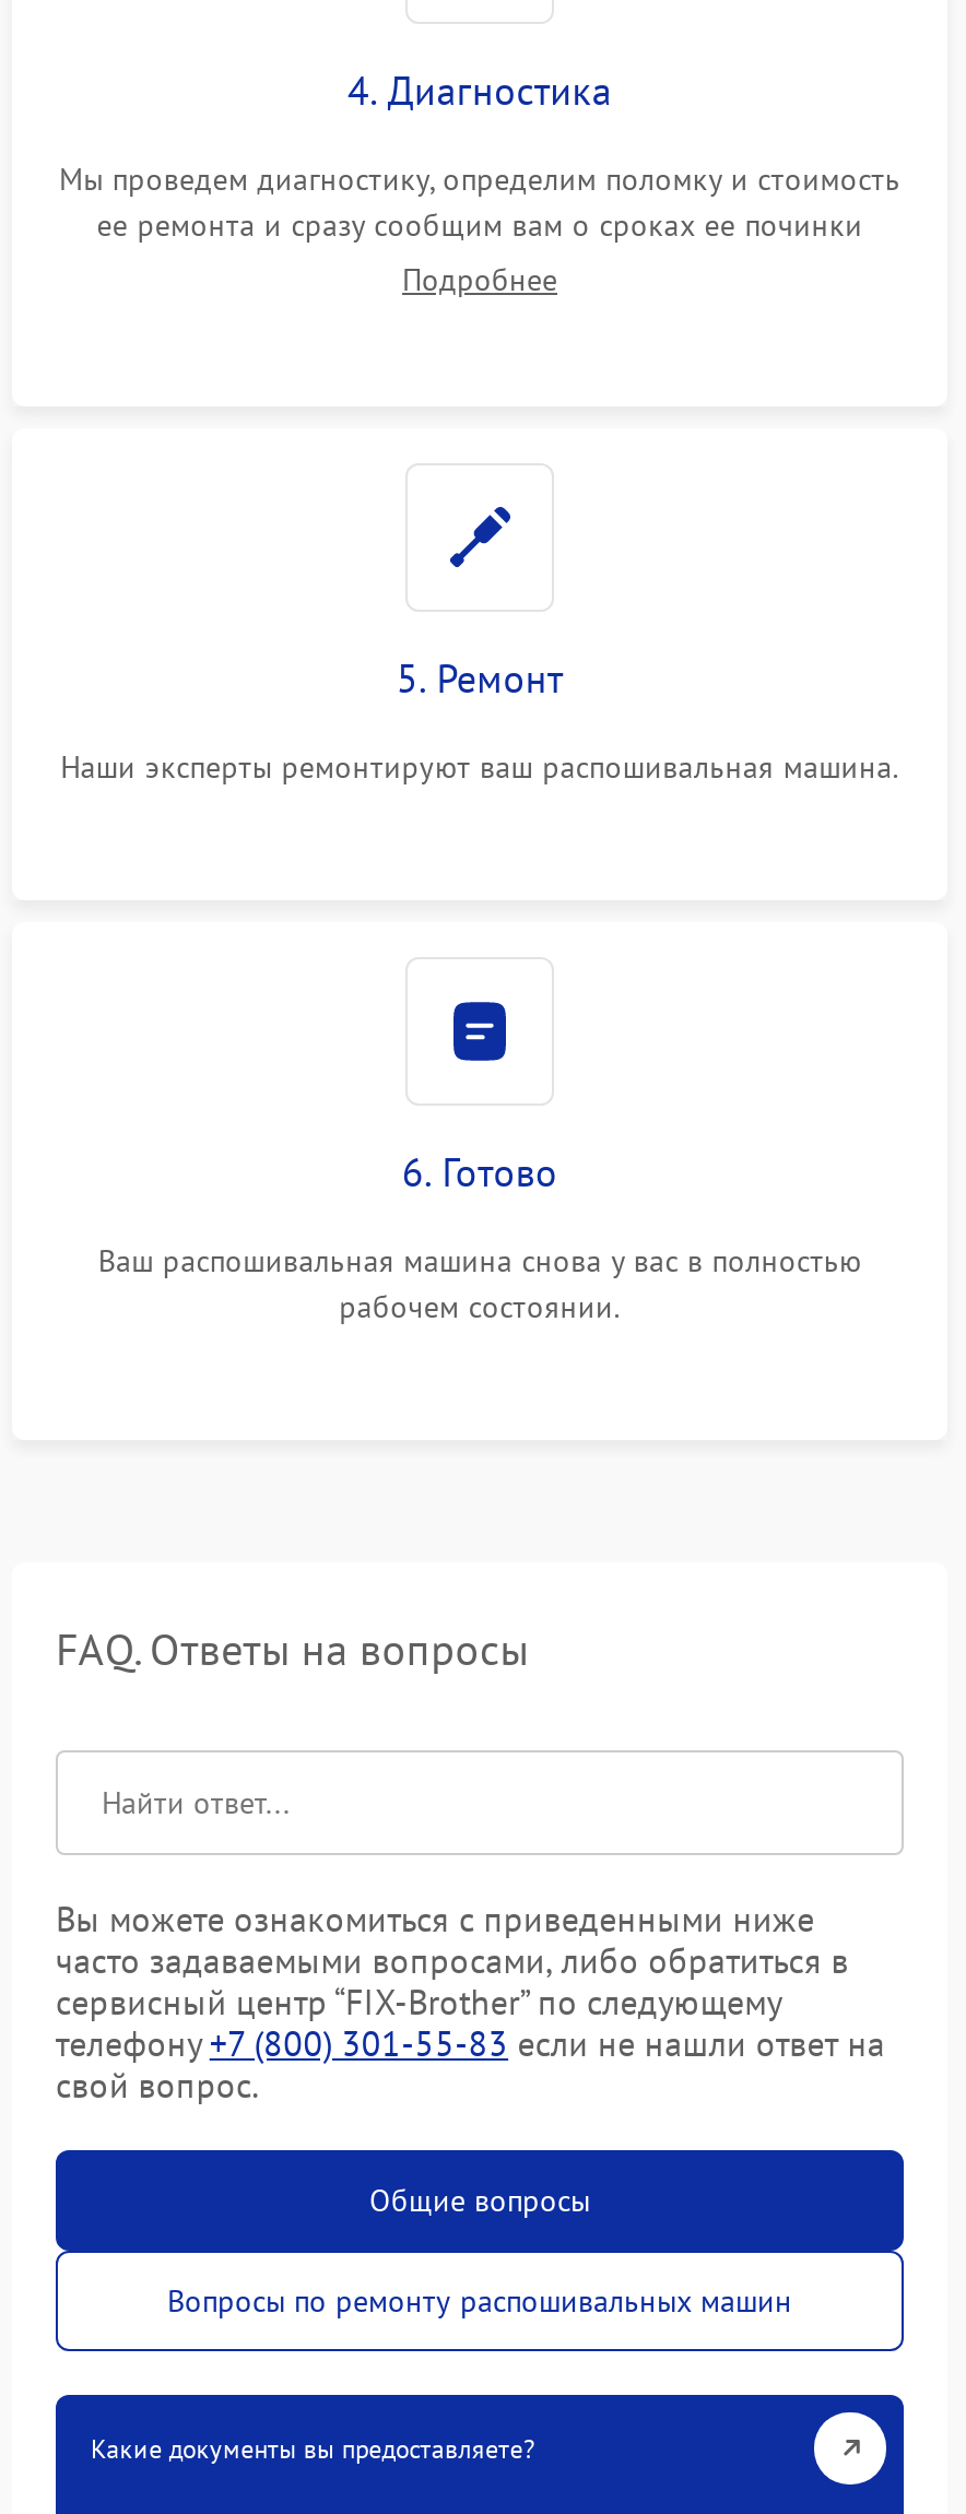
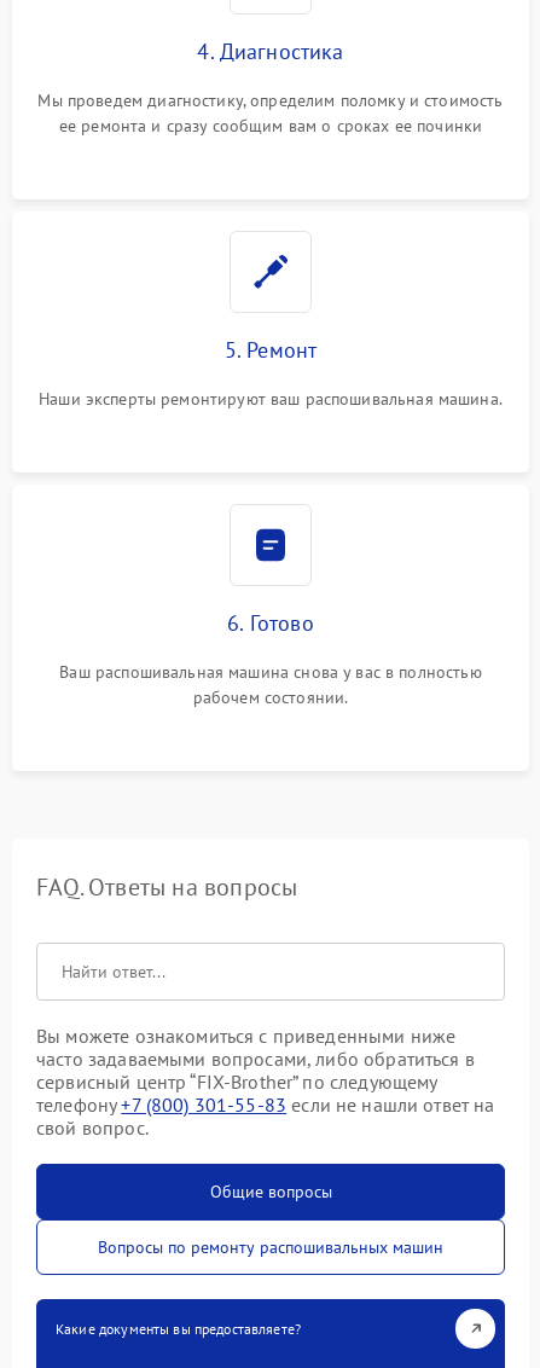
- Подробнее
